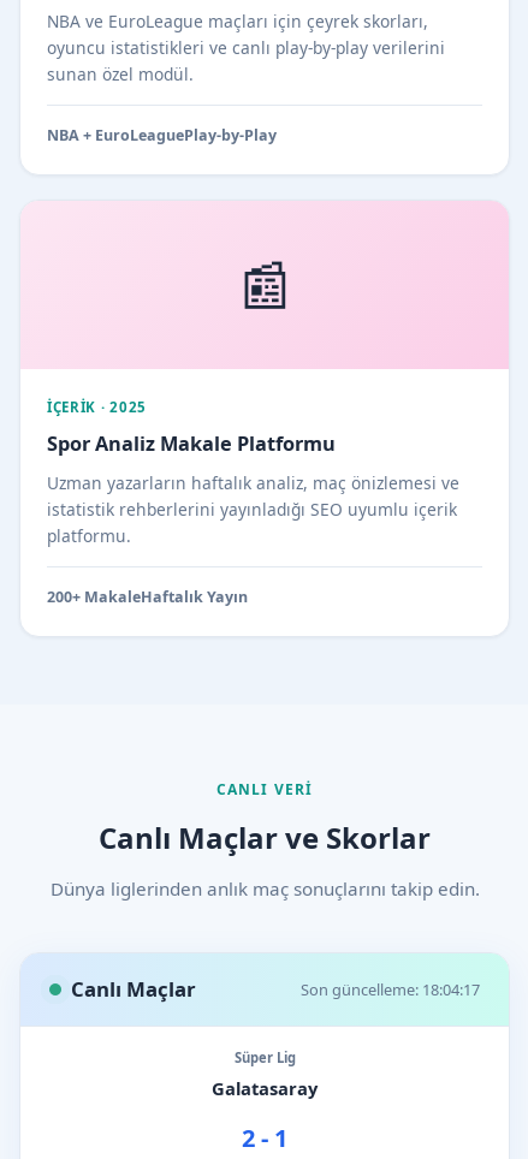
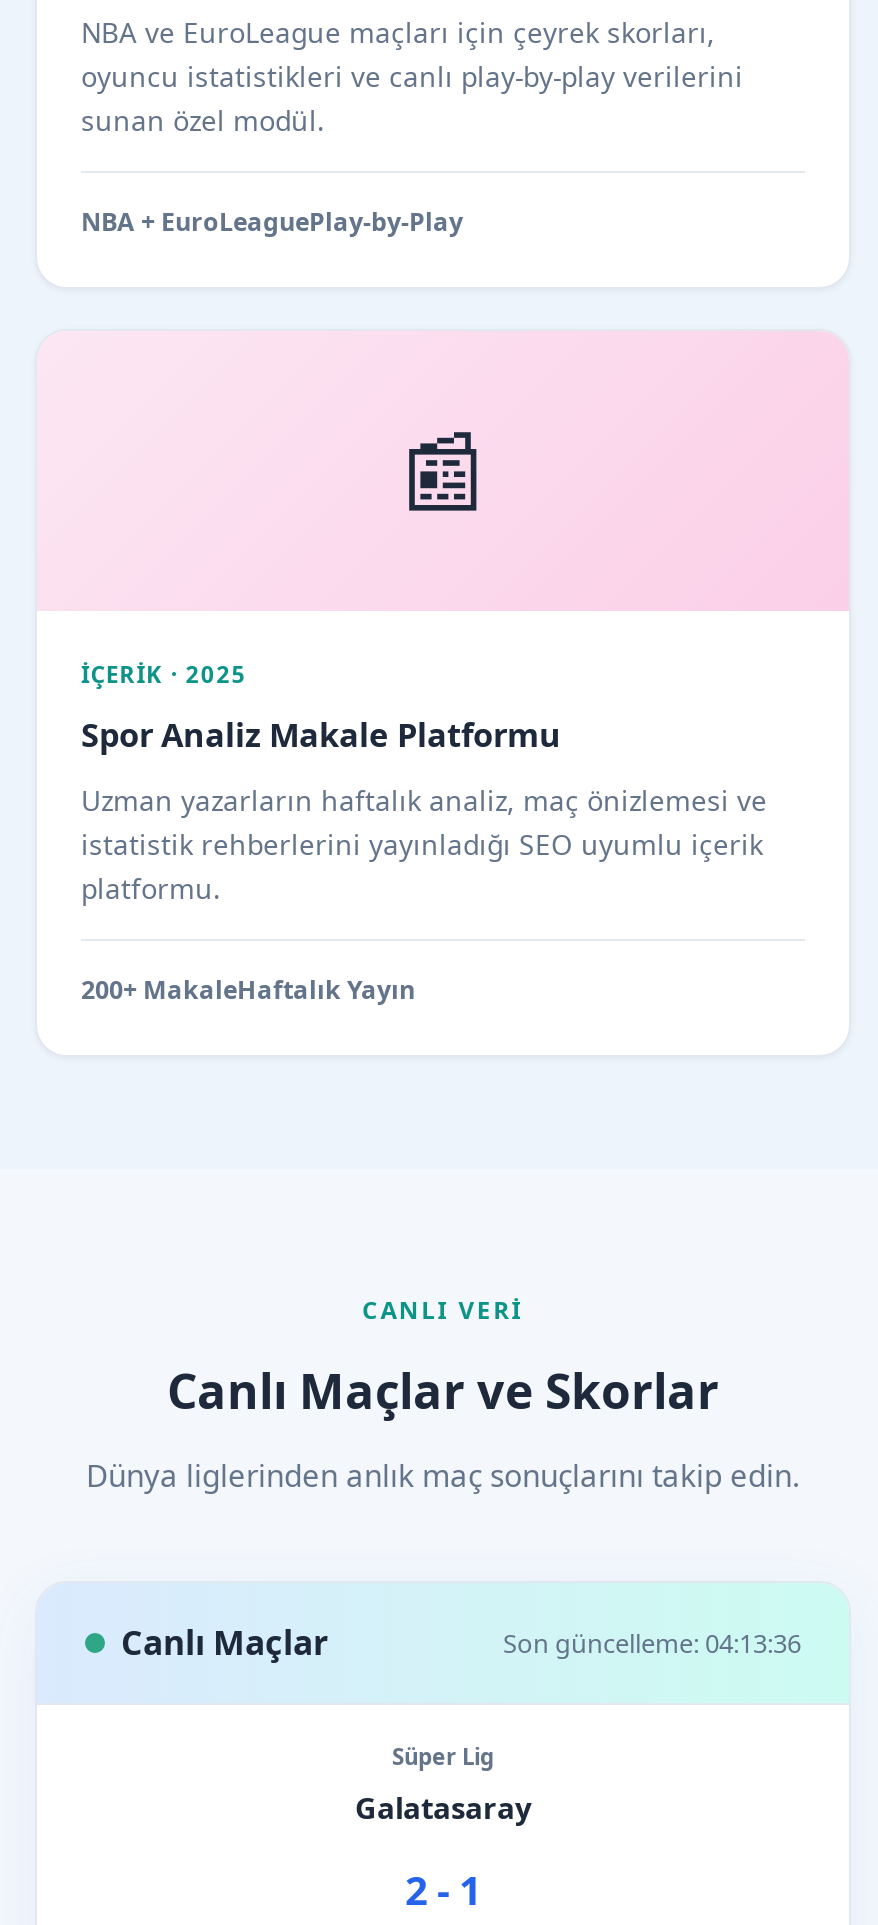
- Son güncelleme: 18:04:17
+ Son güncelleme: 04:13:36
